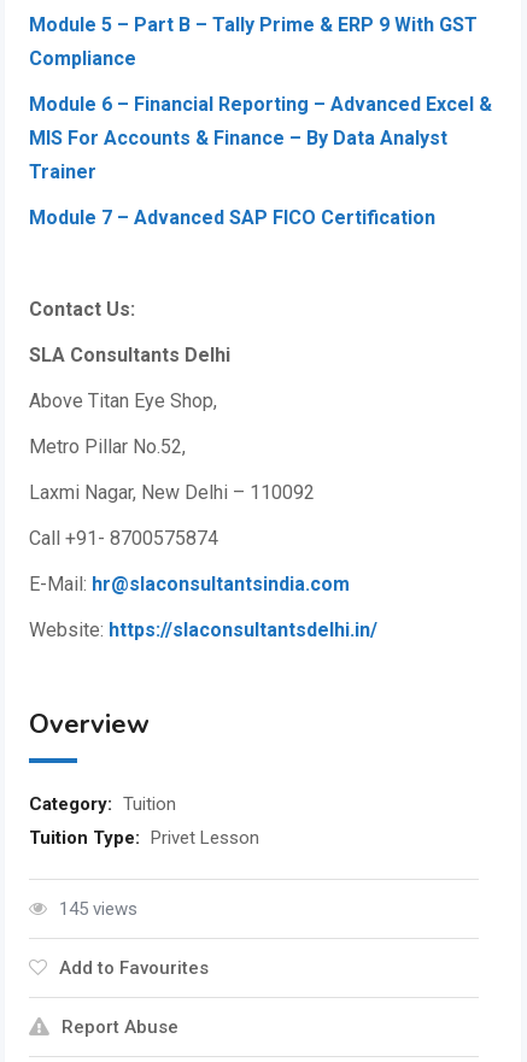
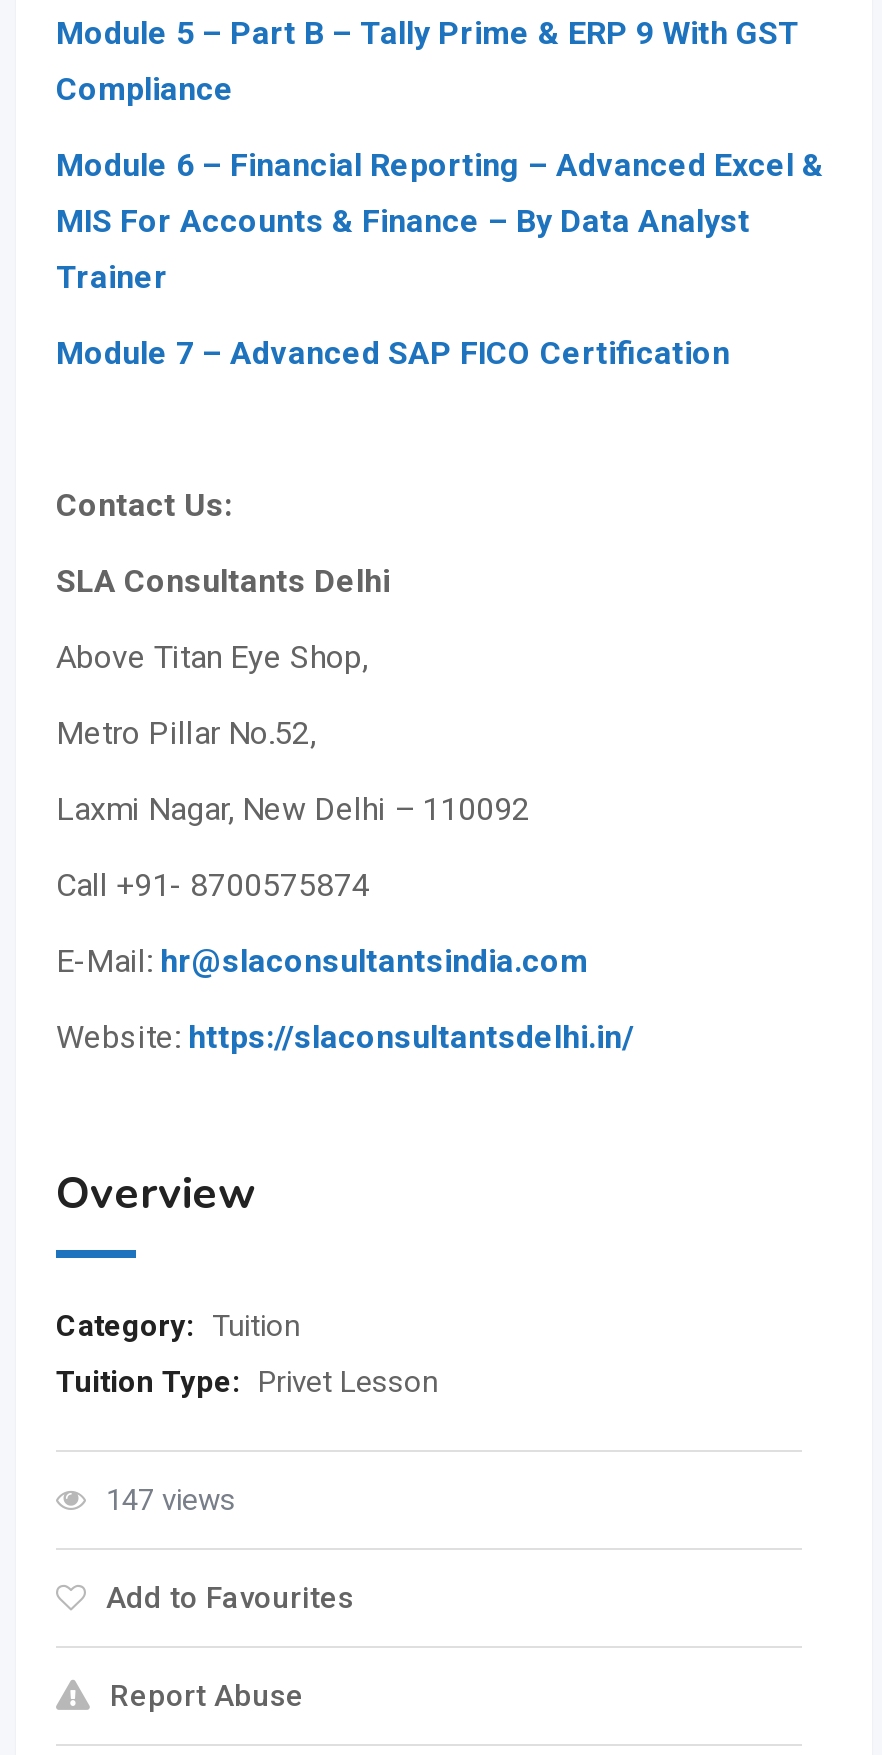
- 145 views
+ 147 views
